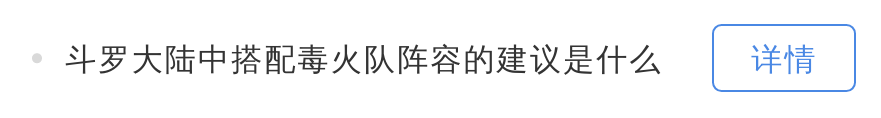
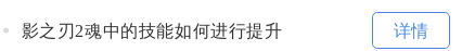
- 斗罗大陆中搭配毒火队阵容的建议是什么
+ 影之刃2魂中的技能如何进行提升
